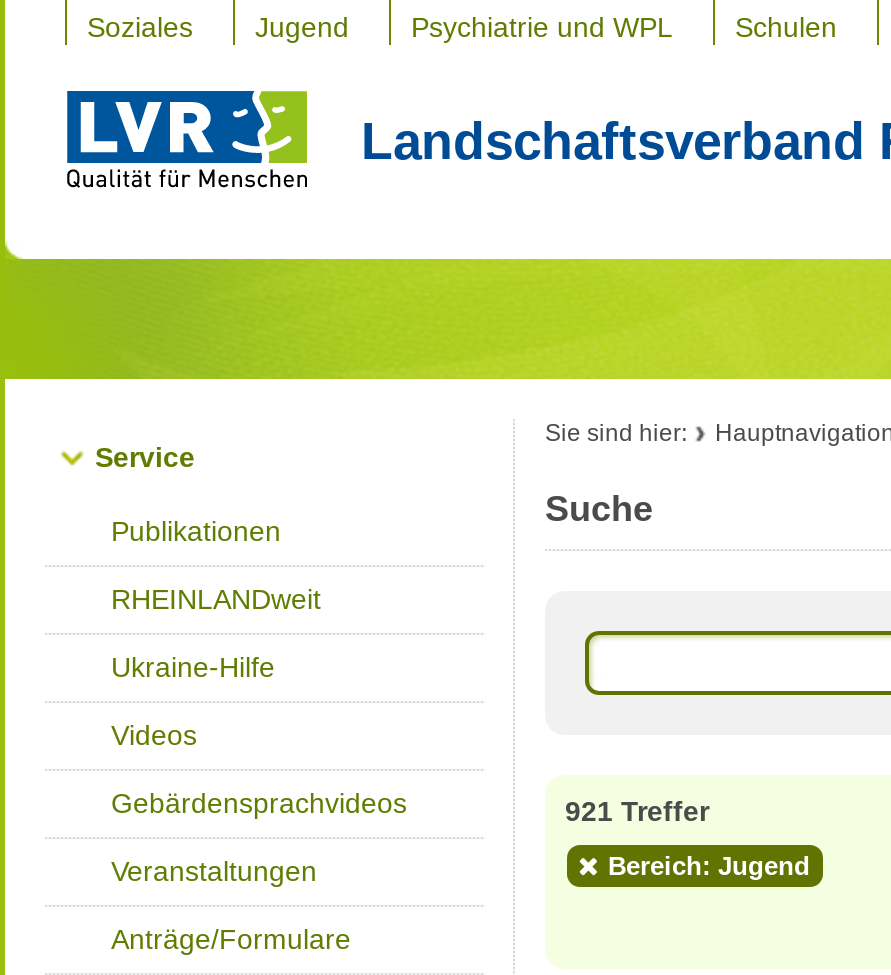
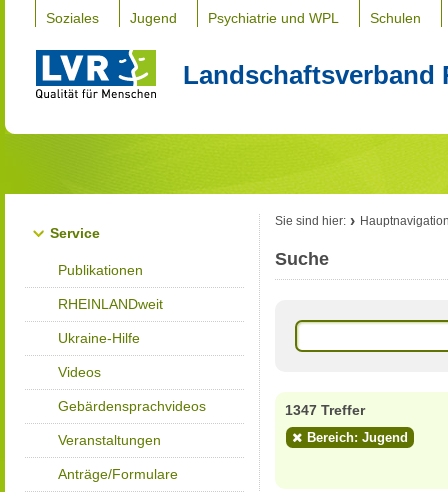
- 921 Treffer
+ 1347 Treffer
